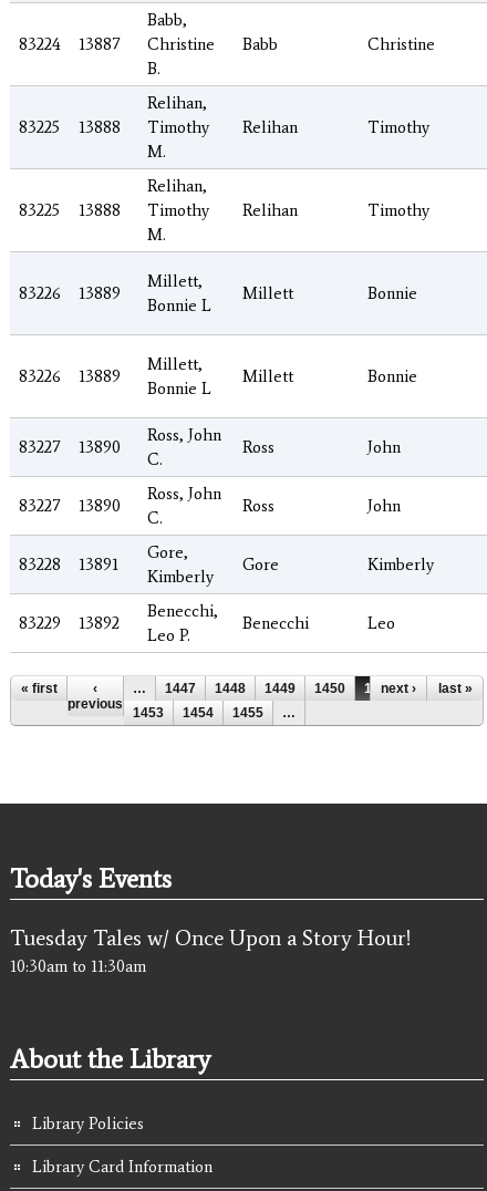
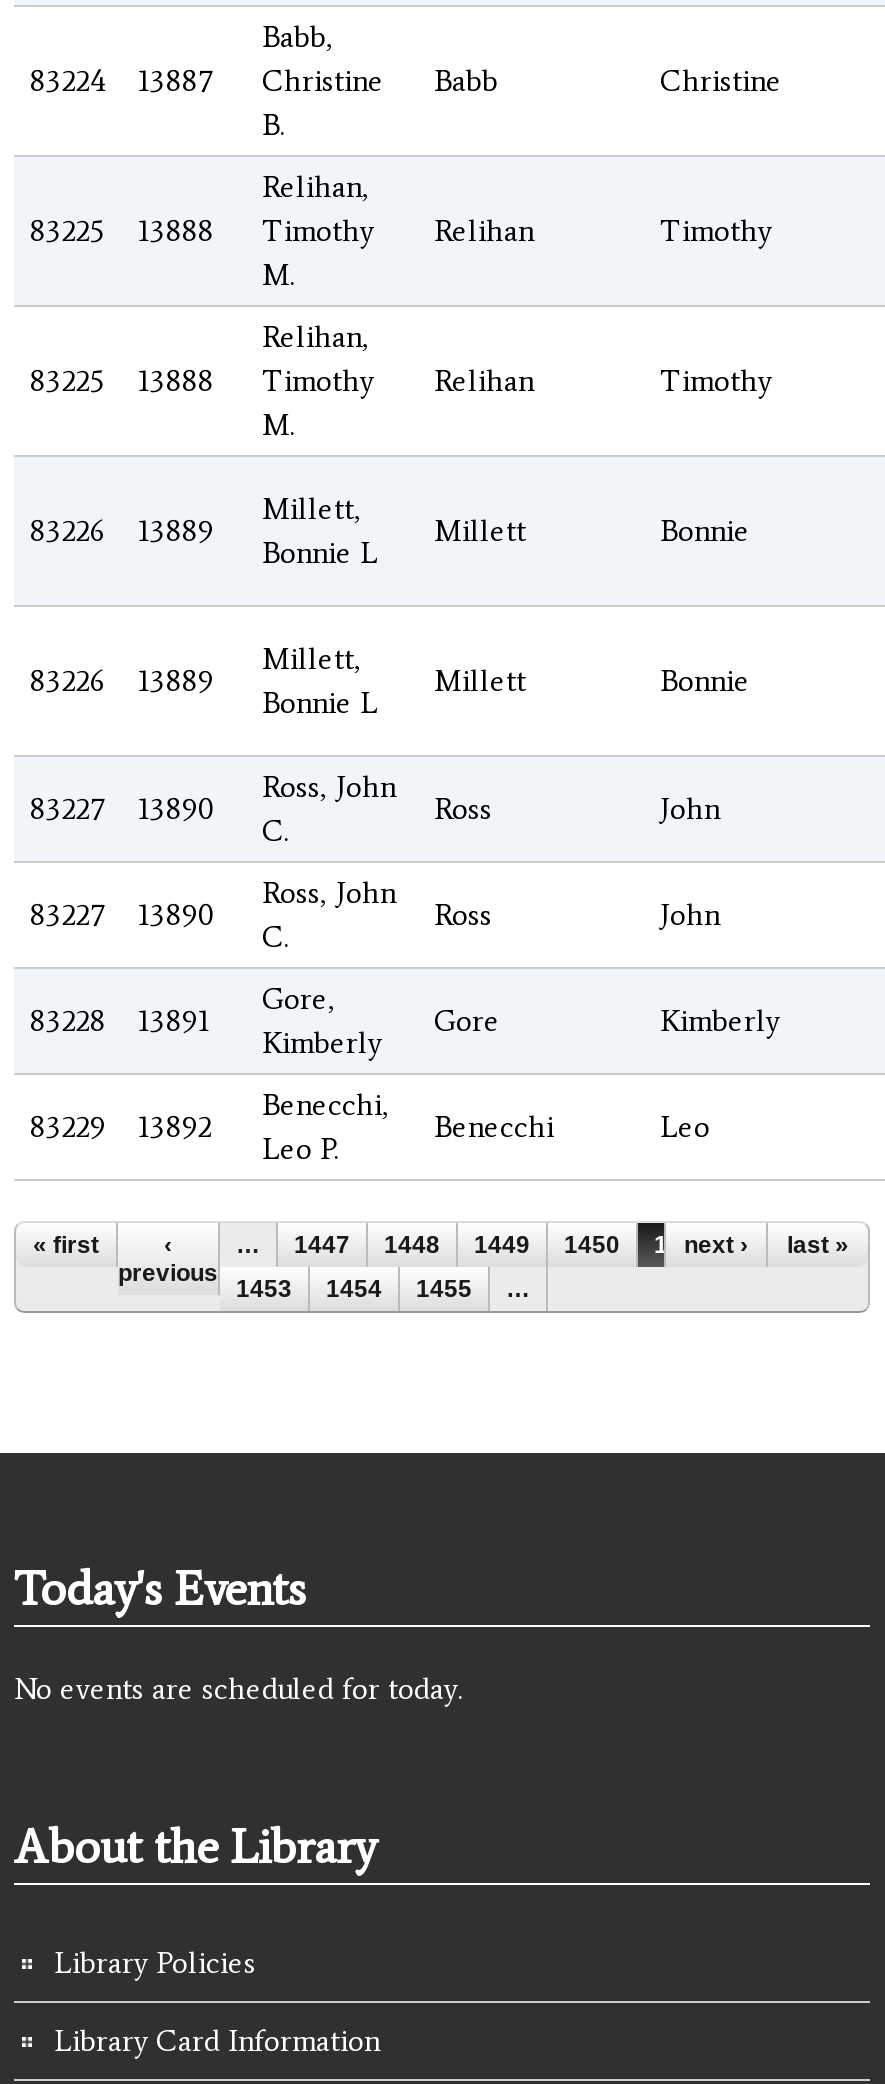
- Tuesday Tales w/ Once Upon a Story Hour!
- 10:30am to 11:30am
+ No events are scheduled for today.
